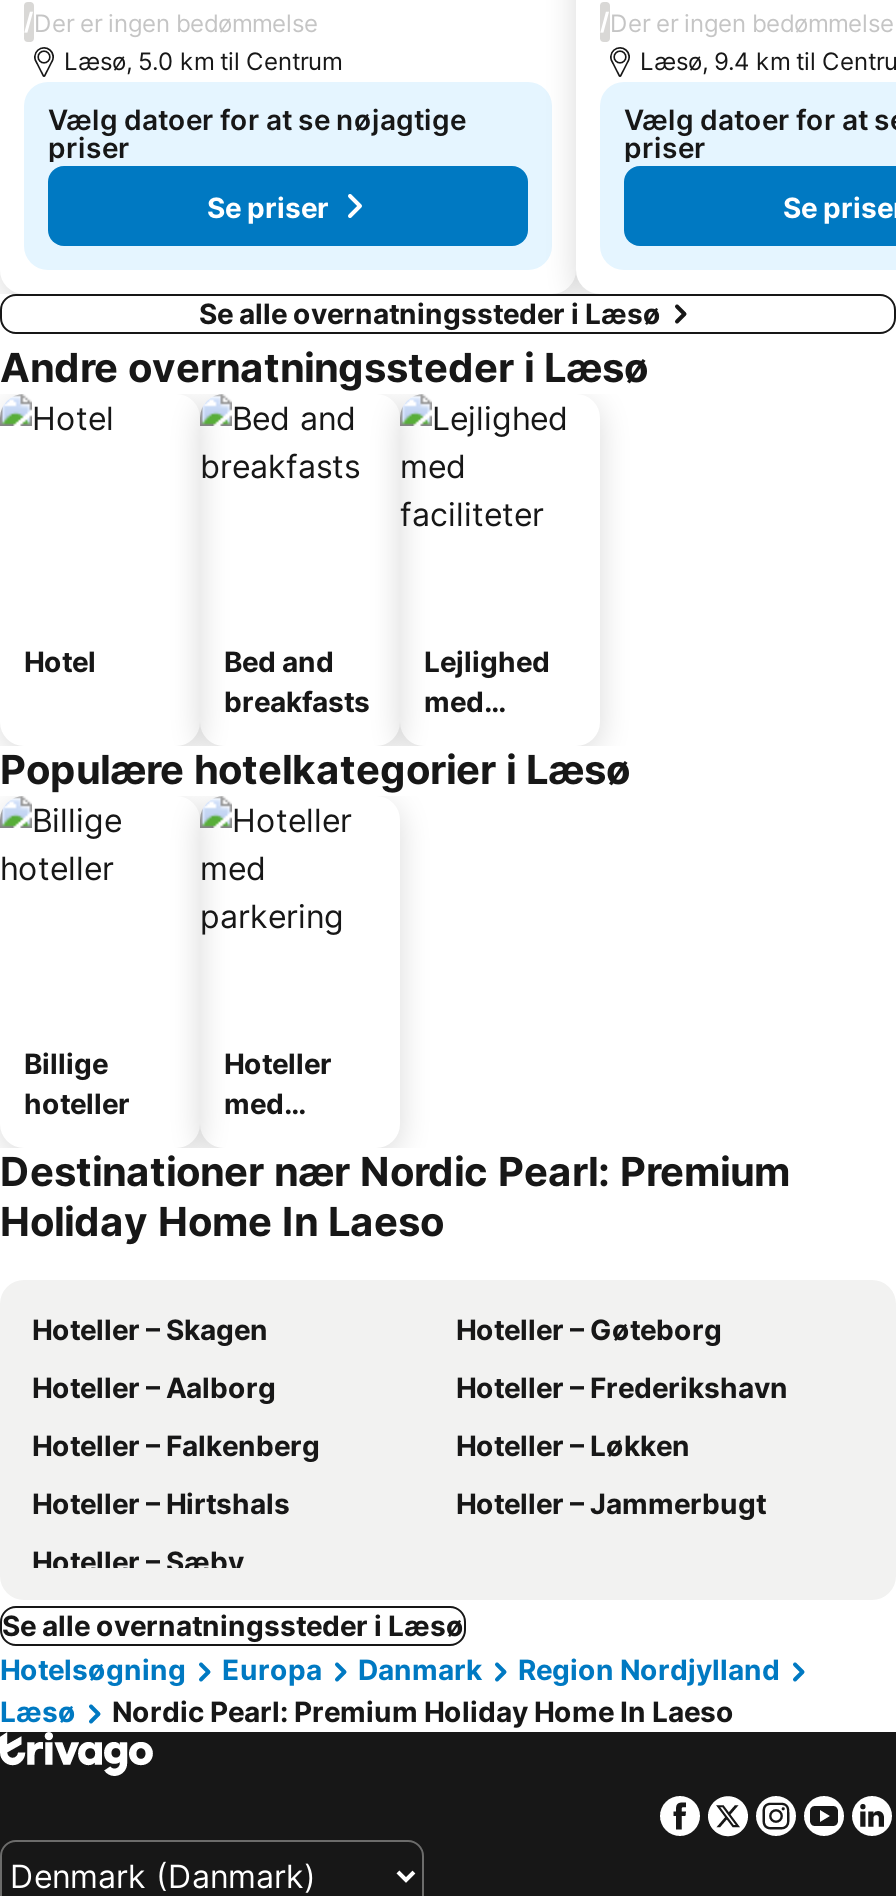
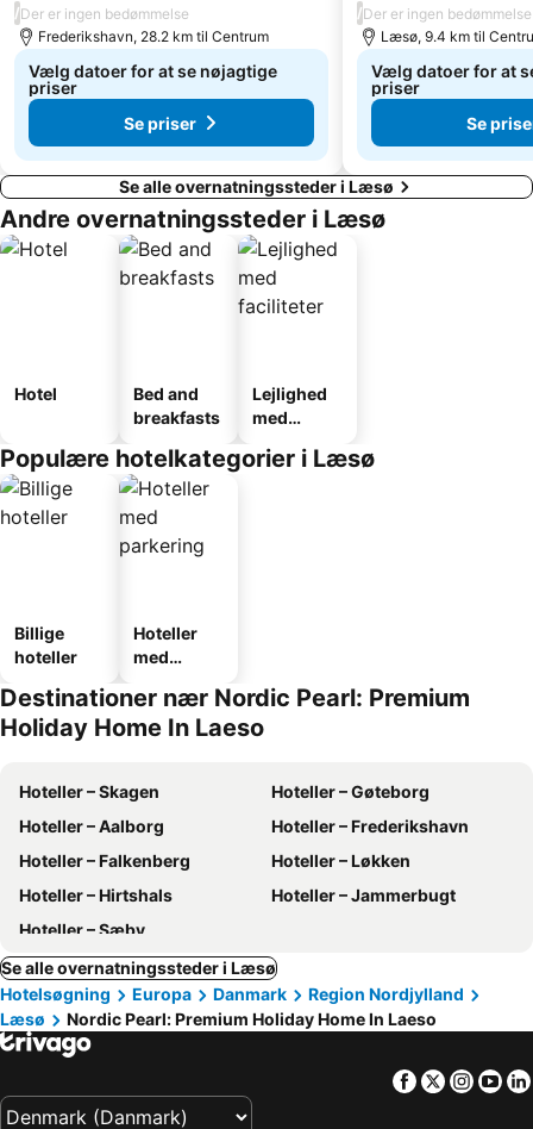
- Læsø, 5.0 km til Centrum
+ Frederikshavn, 28.2 km til Centrum
